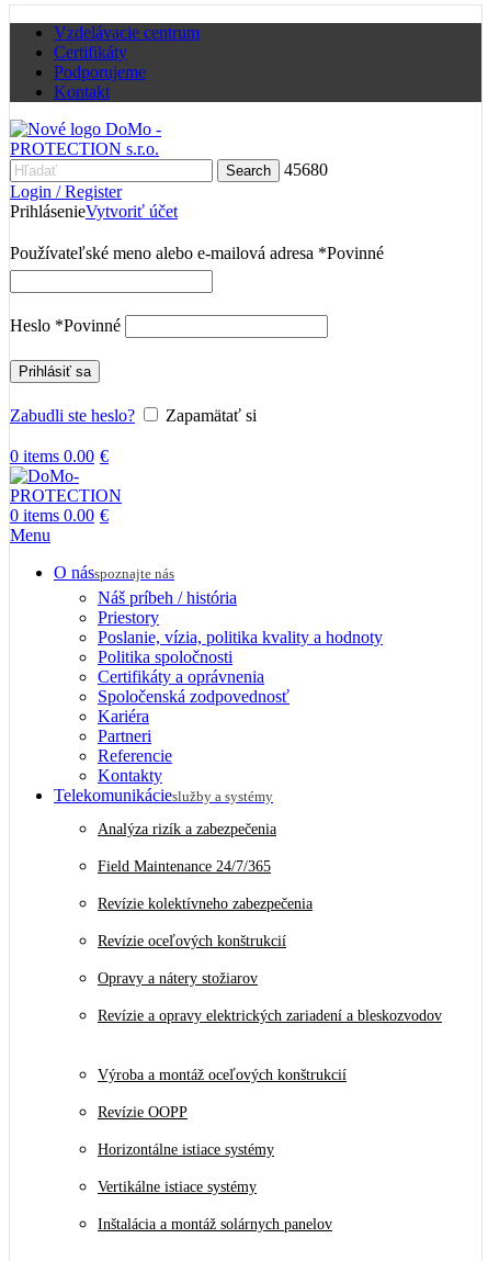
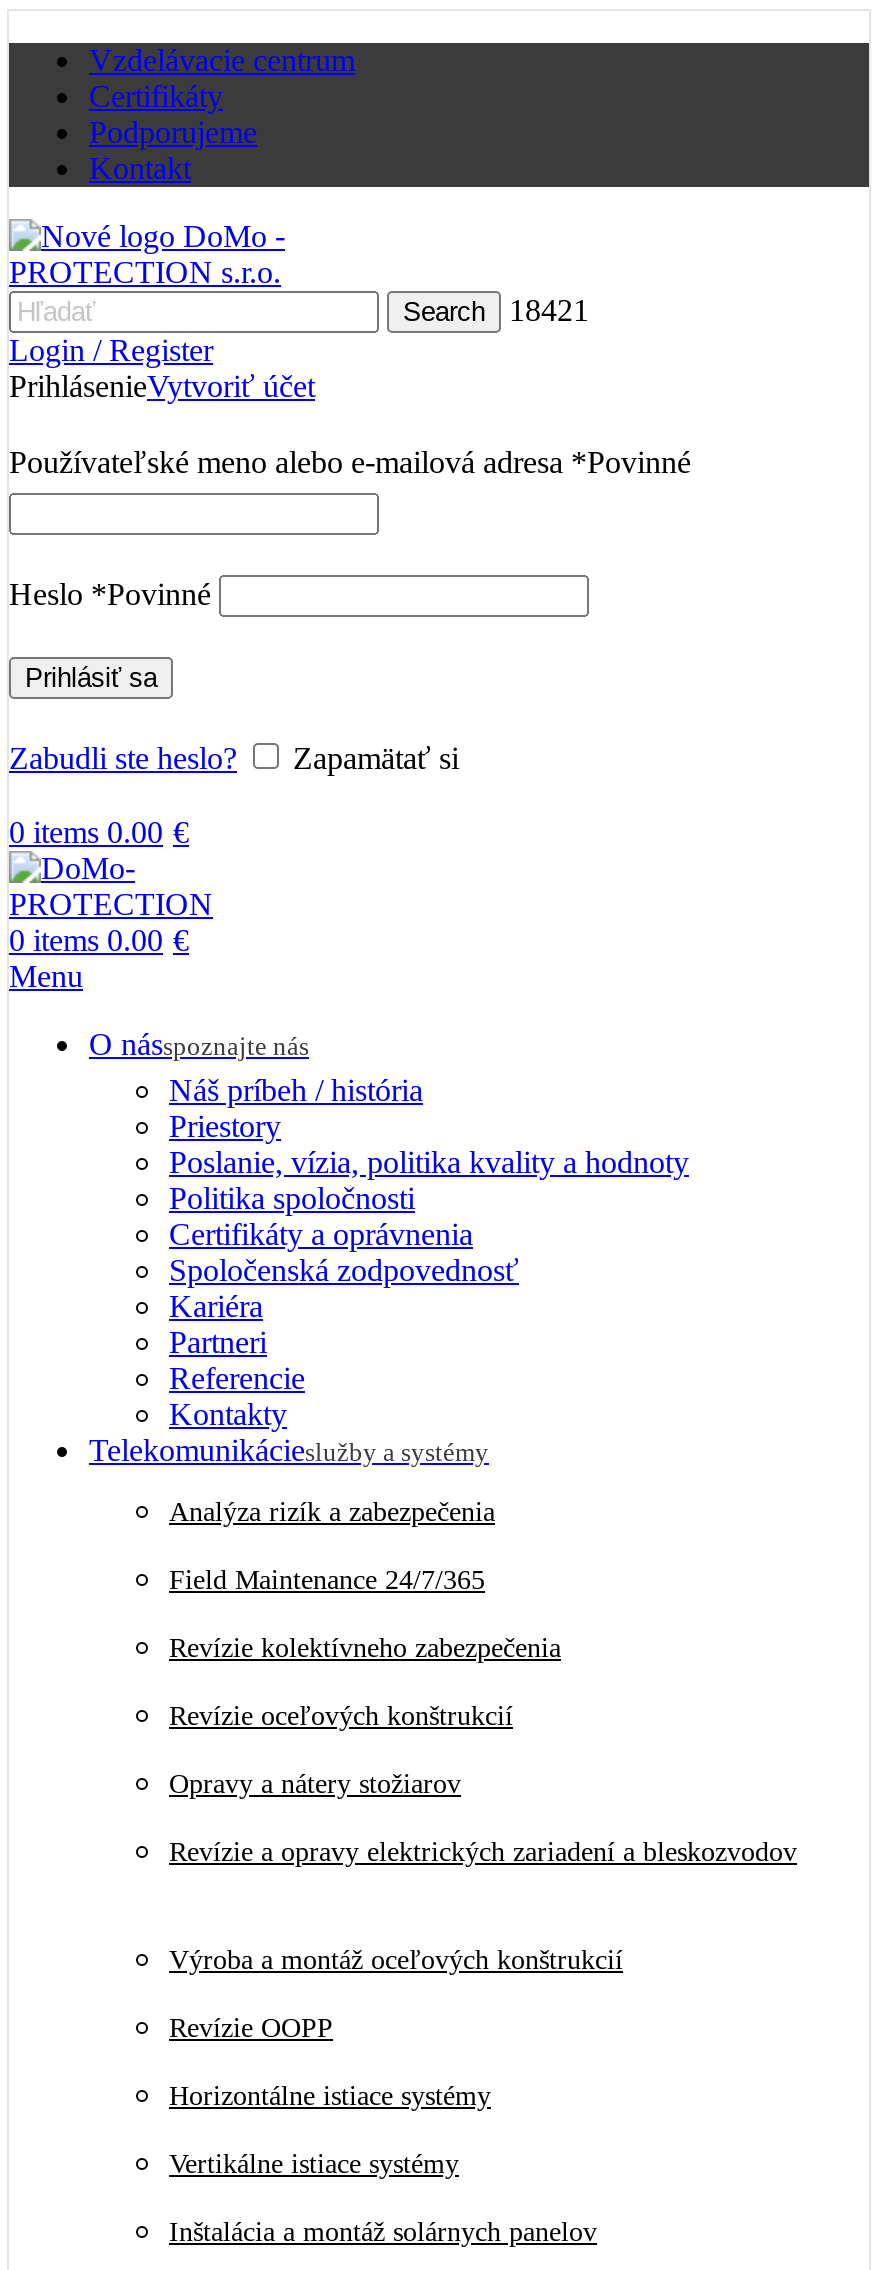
- Search 45680
+ Search 18421
